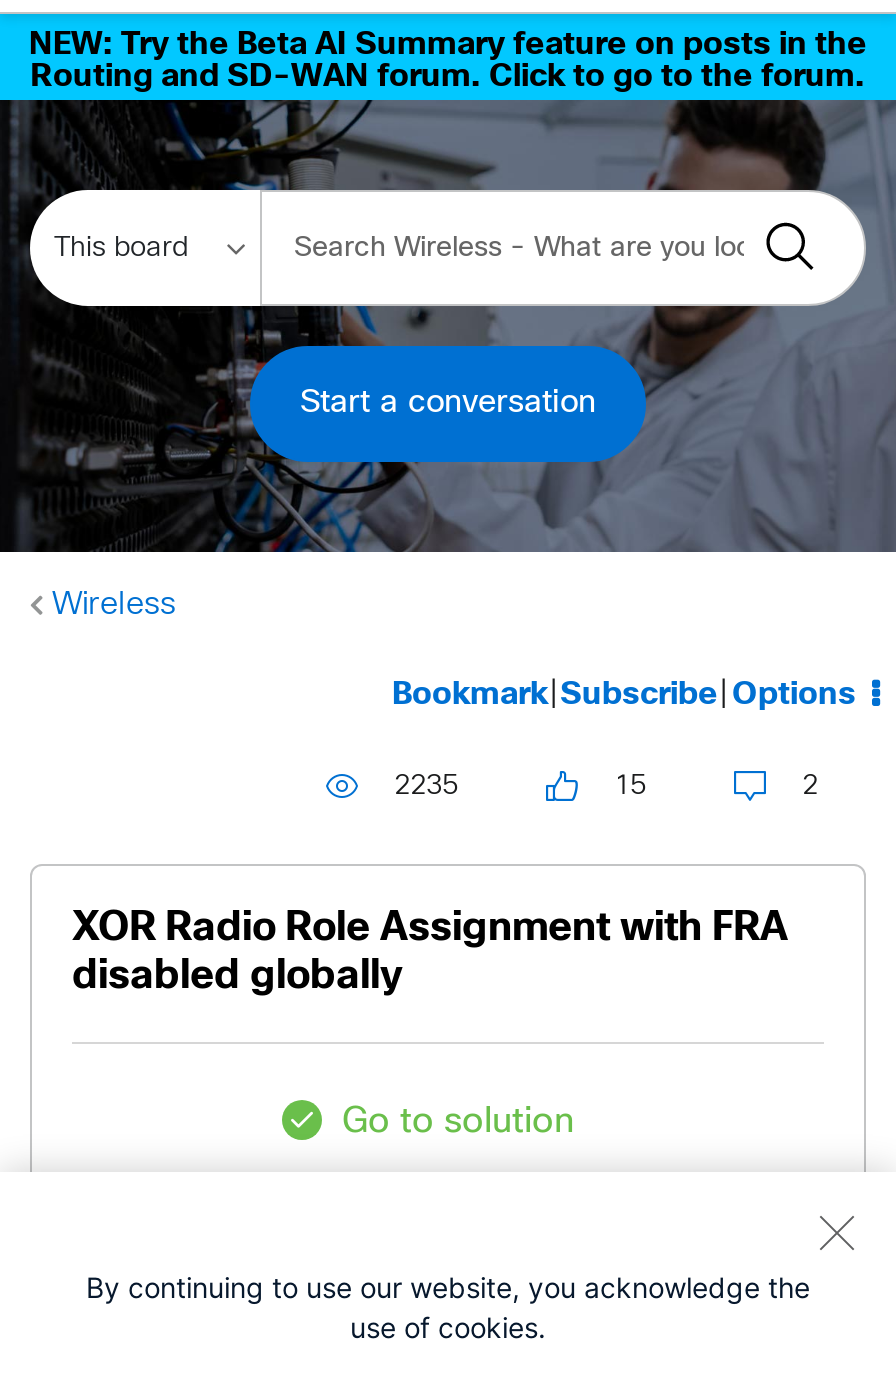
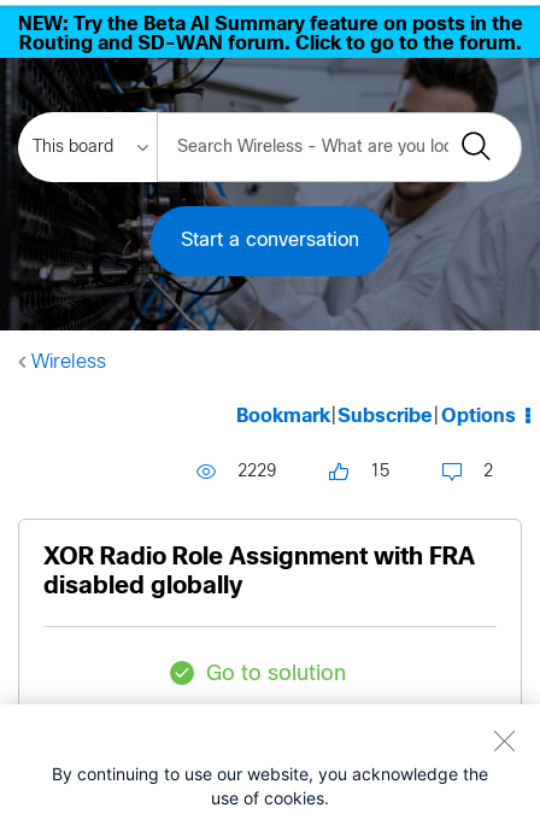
- 2235
+ 2229
